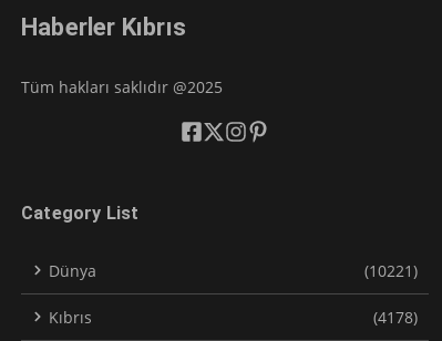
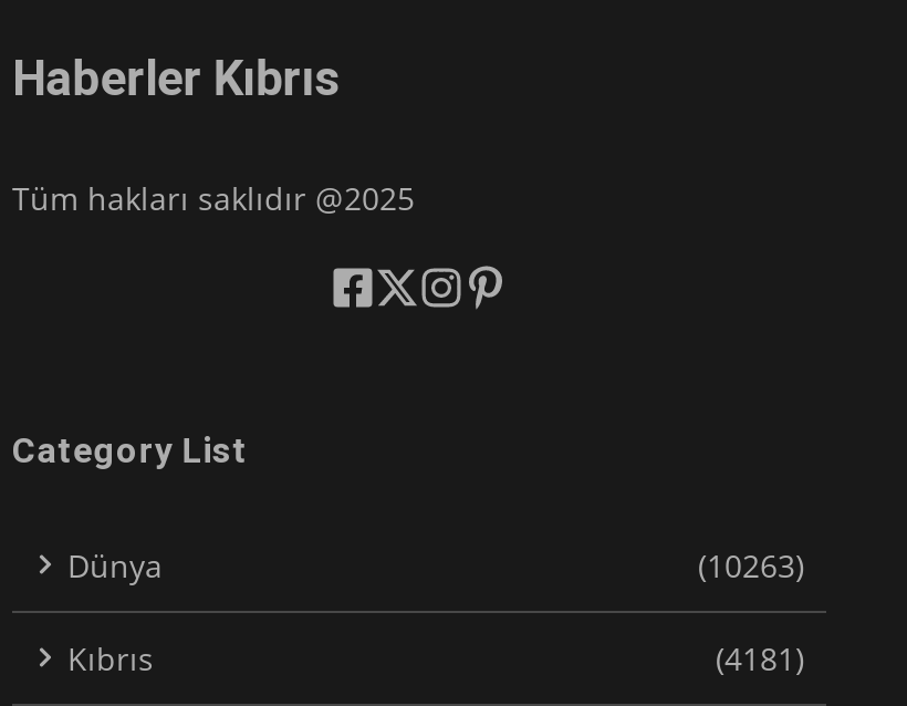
- (10221)
+ (10263)

- (4178)
+ (4181)
